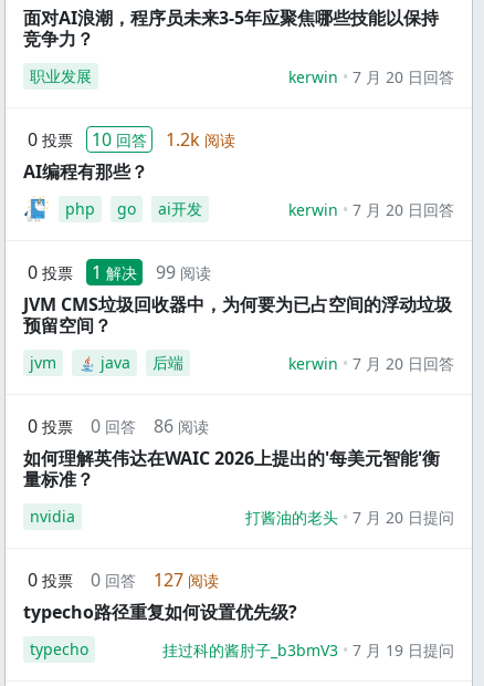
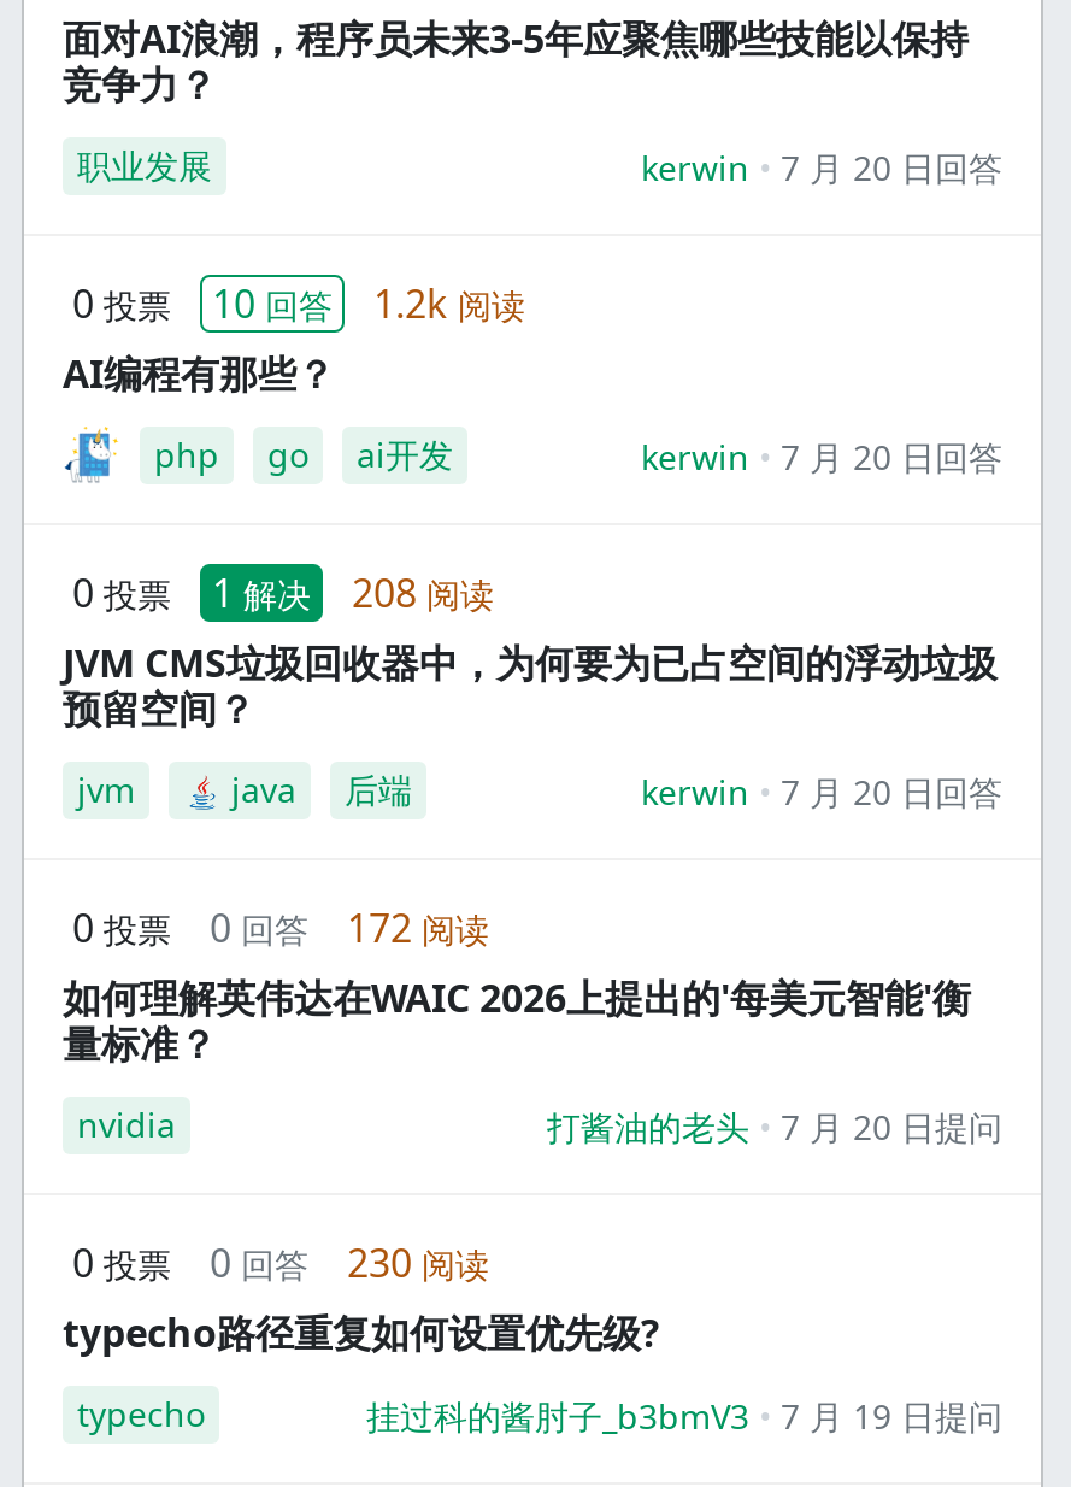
- 0 投票 1 解决 99 阅读
+ 0 投票 1 解决 208 阅读

- 0 投票 0 回答 86 阅读
+ 0 投票 0 回答 172 阅读

- 0 投票 0 回答 127 阅读
+ 0 投票 0 回答 230 阅读
